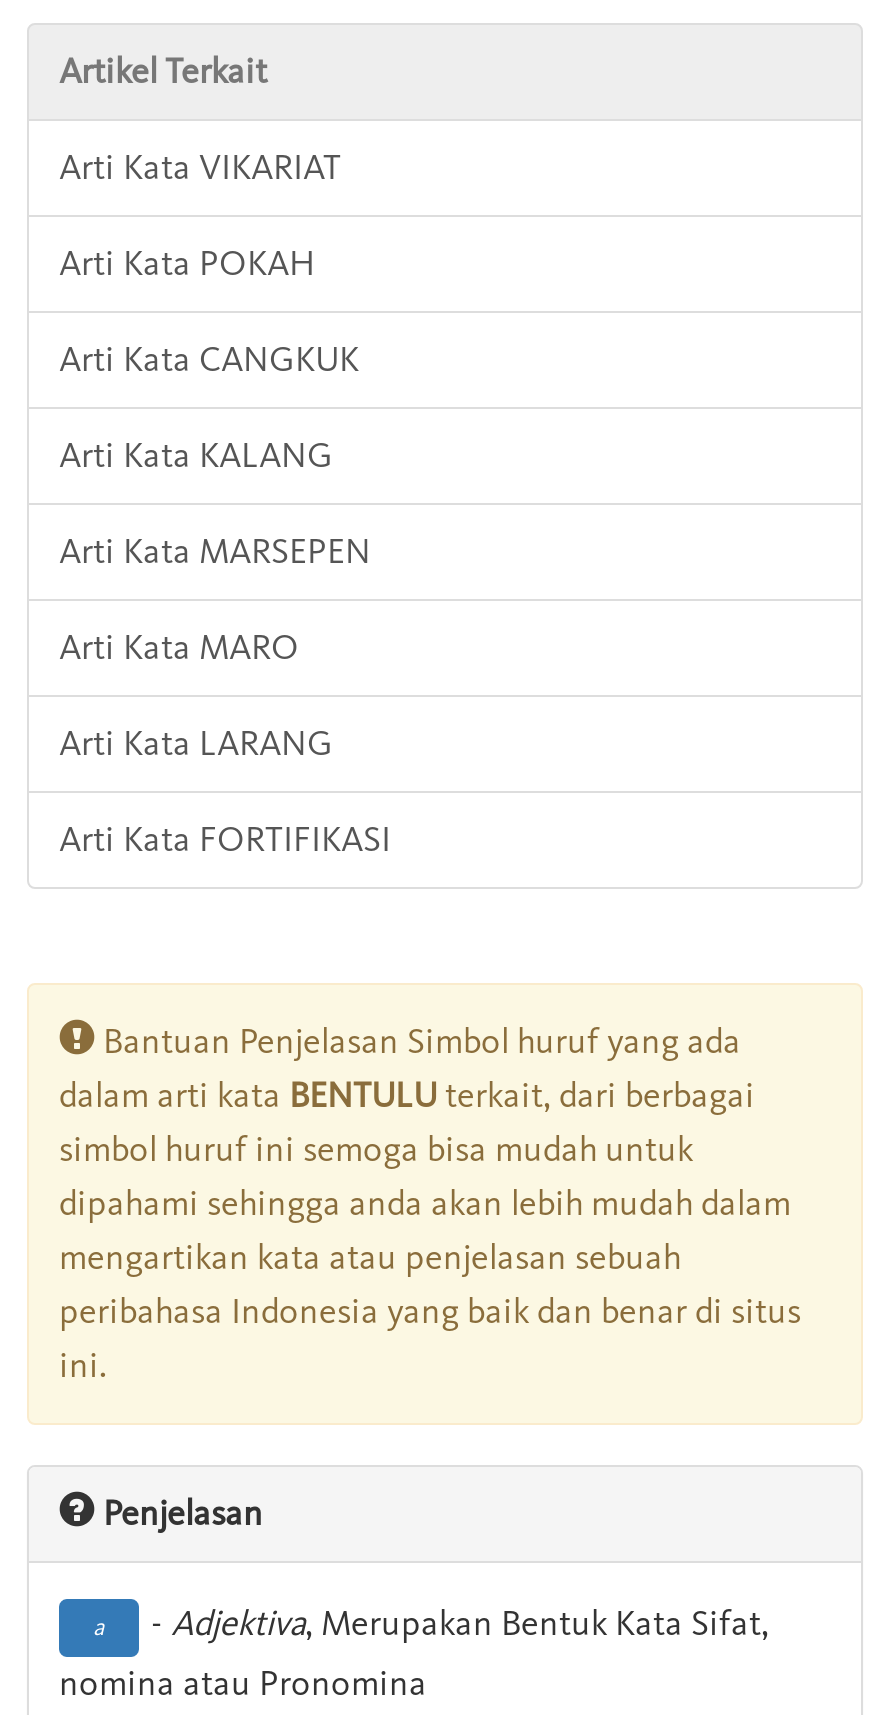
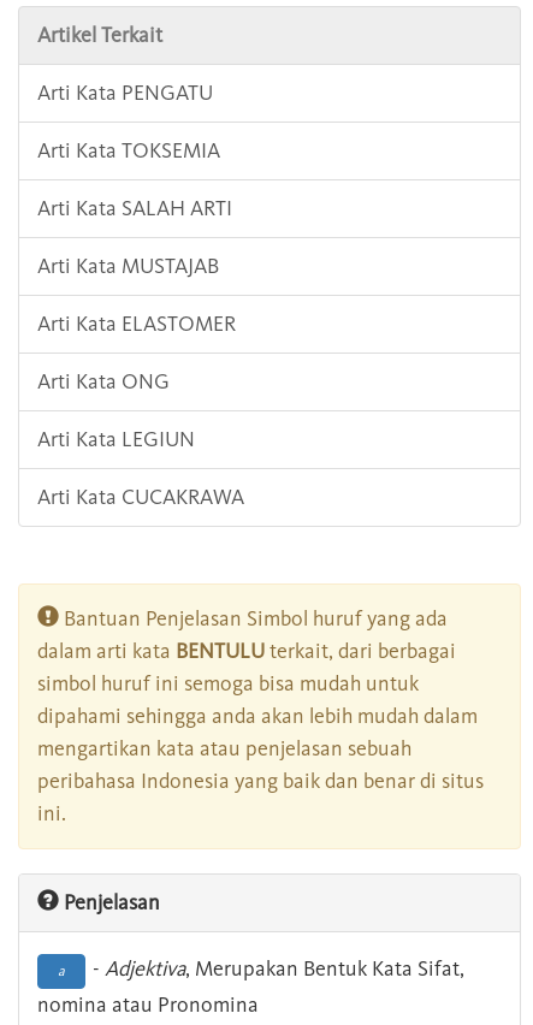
- Arti Kata VIKARIAT
+ Arti Kata PENGATU

- Arti Kata POKAH
+ Arti Kata TOKSEMIA

- Arti Kata CANGKUK
+ Arti Kata SALAH ARTI

- Arti Kata KALANG
+ Arti Kata MUSTAJAB

- Arti Kata MARSEPEN
+ Arti Kata ELASTOMER

- Arti Kata MARO
+ Arti Kata ONG

- Arti Kata LARANG
+ Arti Kata LEGIUN

- Arti Kata FORTIFIKASI
+ Arti Kata CUCAKRAWA
